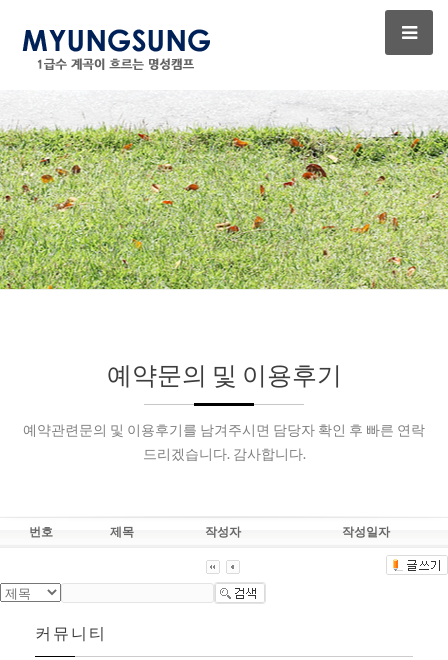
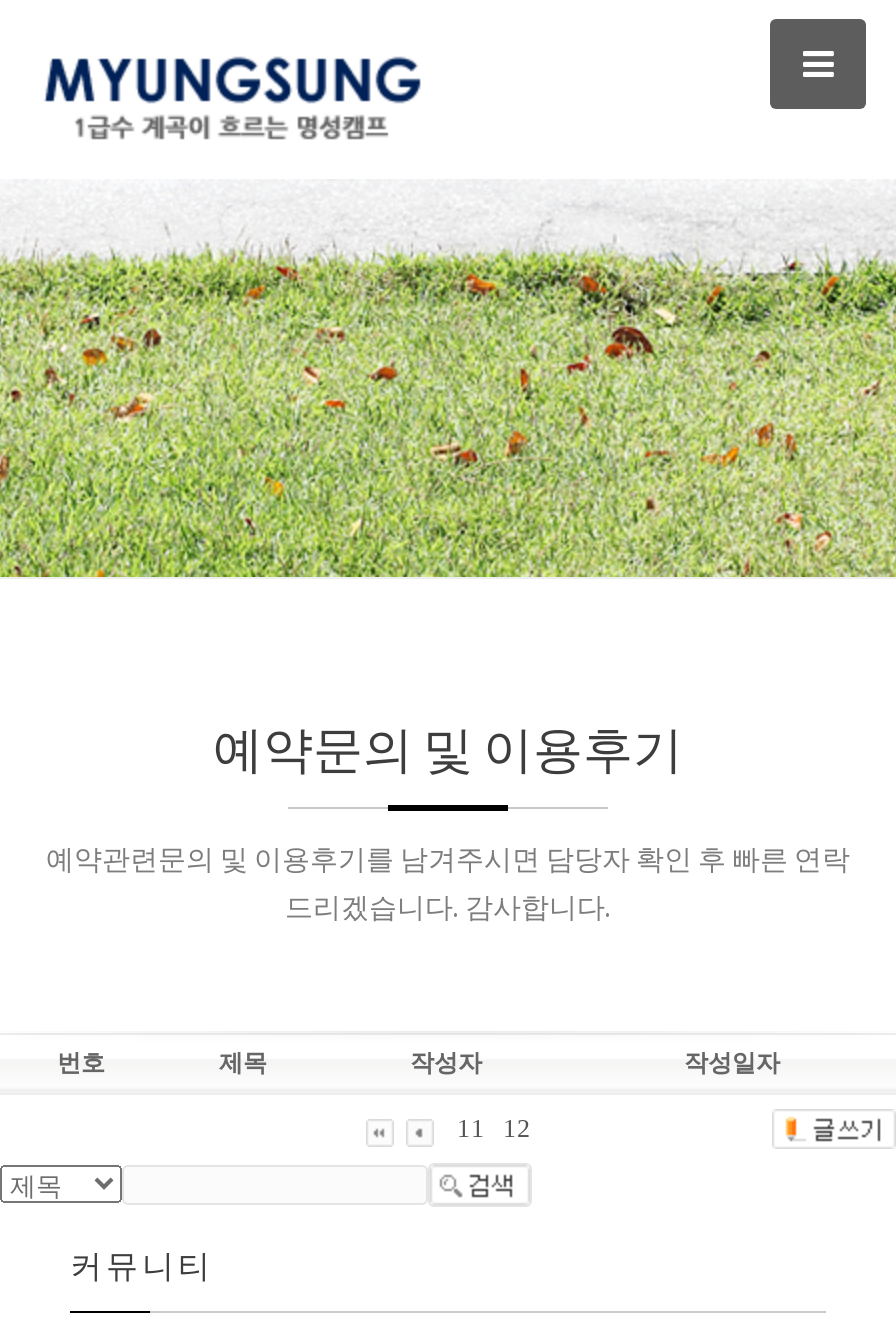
+ 11 12
